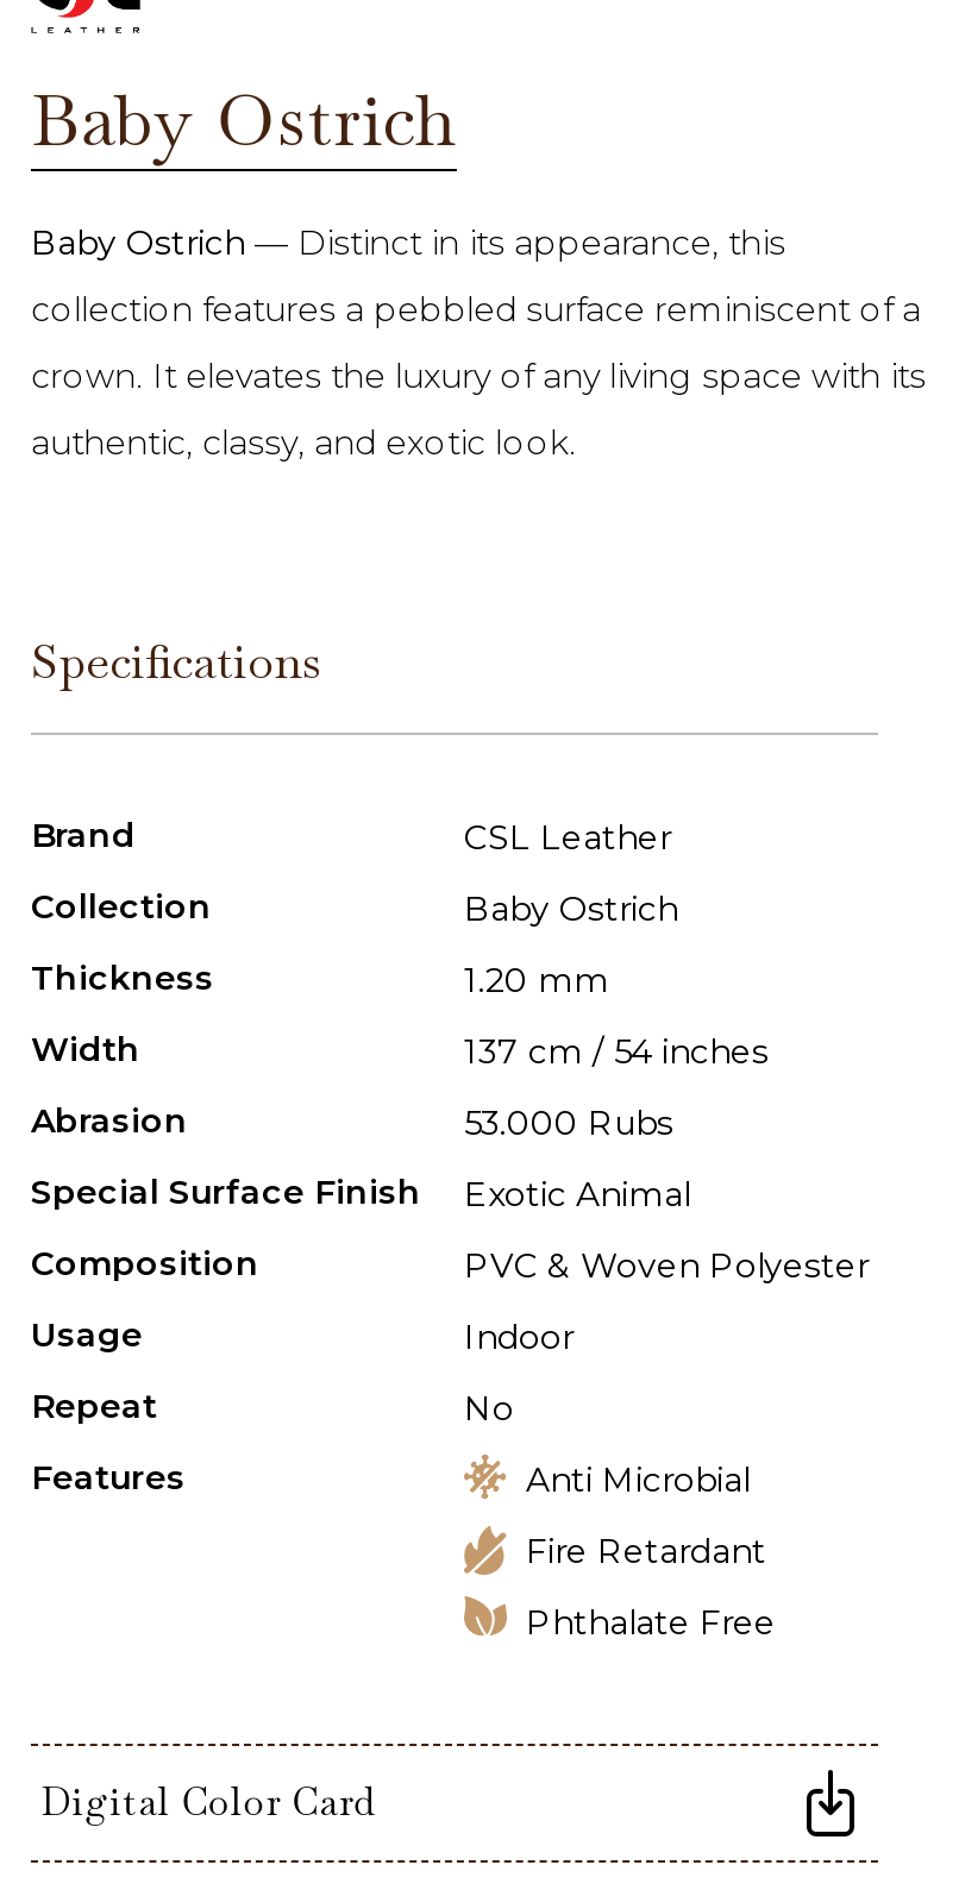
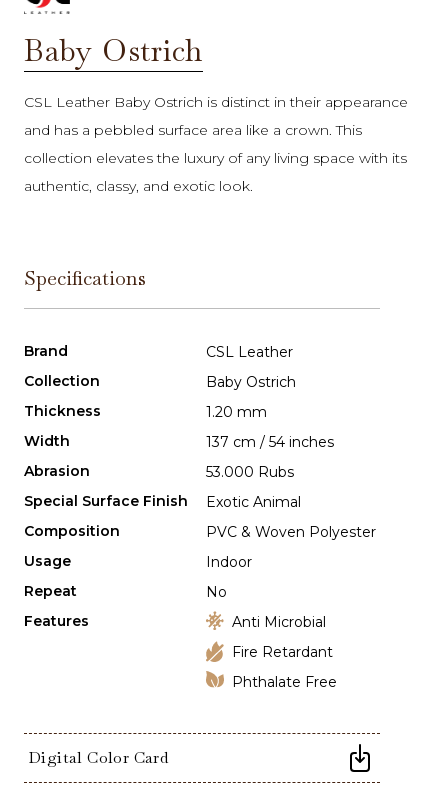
- Baby Ostrich — Distinct in its appearance, this
+ CSL Leather Baby Ostrich is distinct in their appearance

- collection features a pebbled surface reminiscent of a
+ and has a pebbled surface area like a crown. This

- crown. It elevates the luxury of any living space with its
+ collection elevates the luxury of any living space with its
